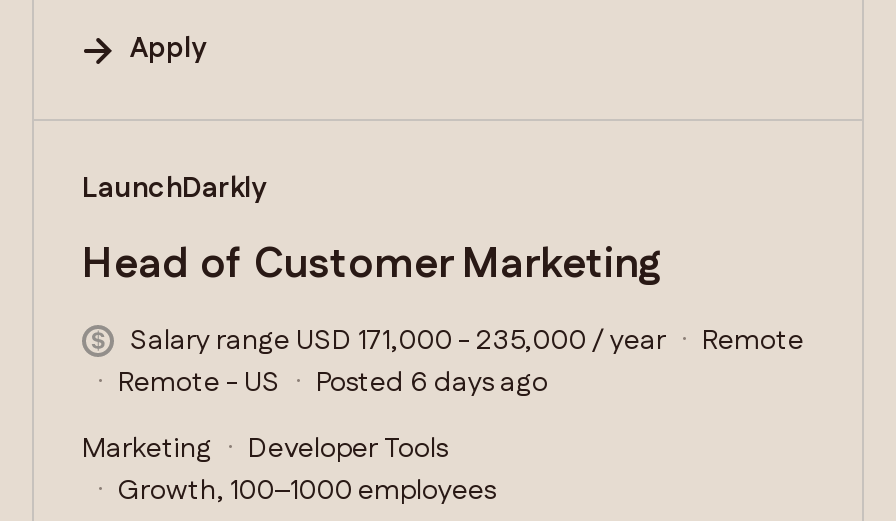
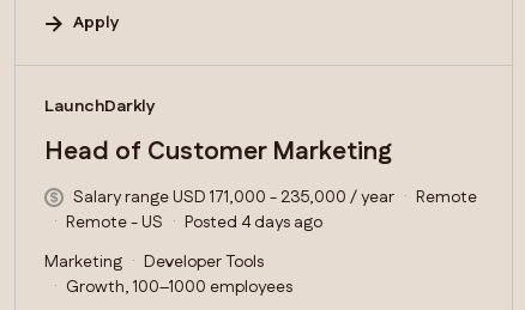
- Posted 6 days ago
+ Posted 4 days ago
